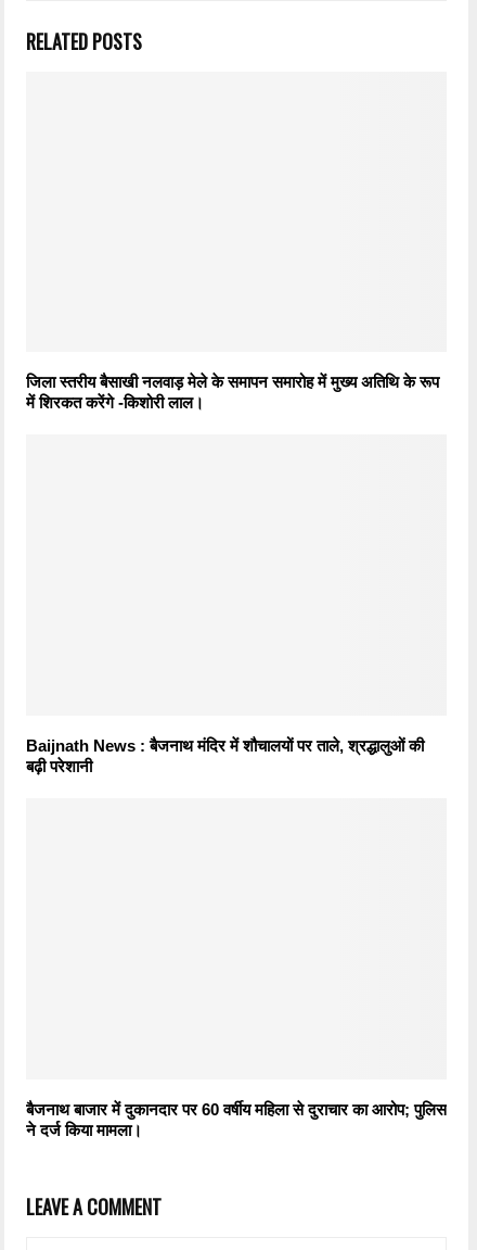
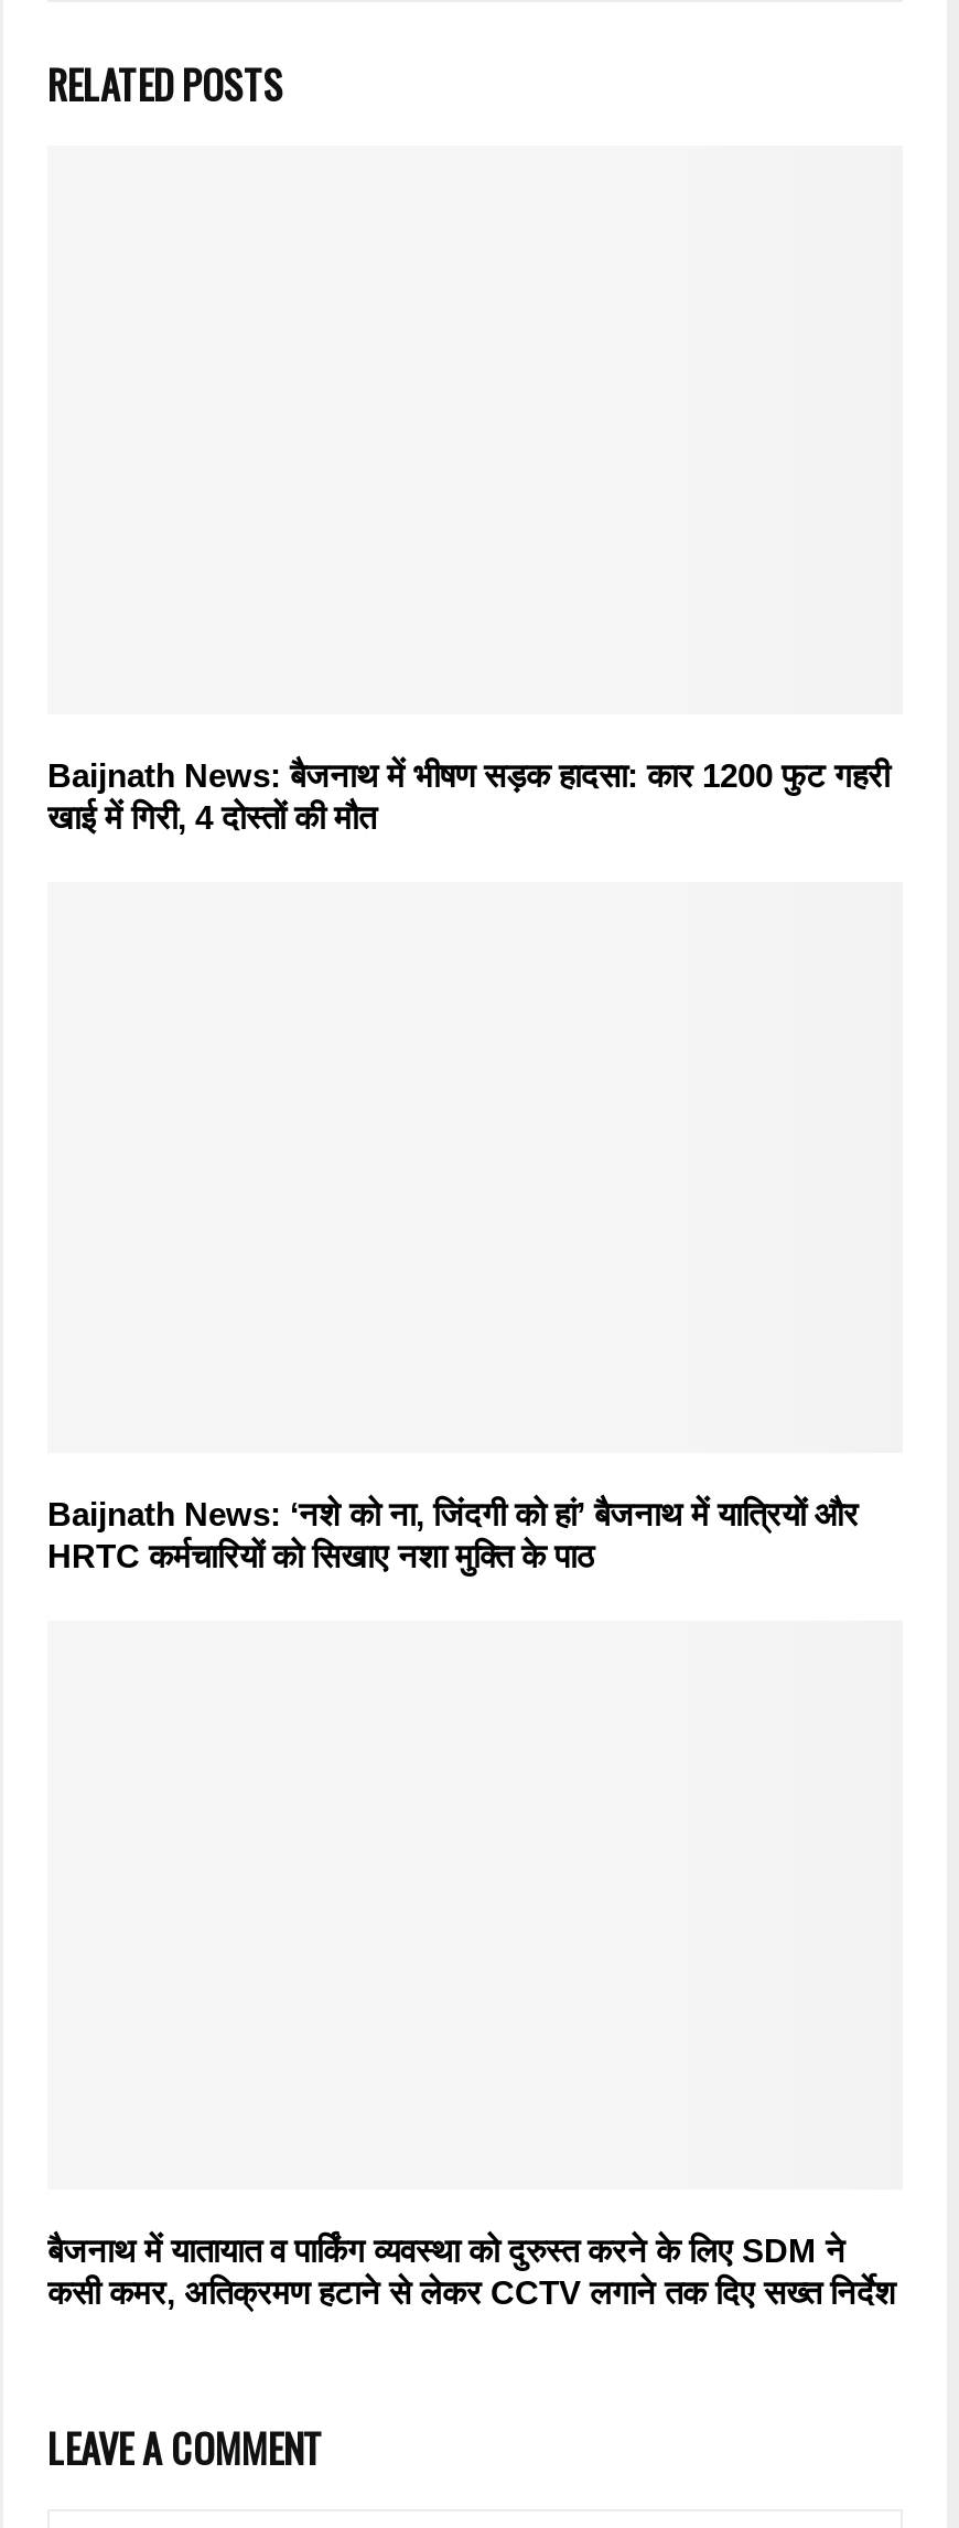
- जिला स्तरीय बैसाखी नलवाड़ मेले के समापन समारोह में मुख्य अतिथि के रूप
- में शिरकत करेंगे -किशोरी लाल।
+ Baijnath News: बैजनाथ में भीषण सड़क हादसा: कार 1200 फुट गहरी
+ खाई में गिरी, 4 दोस्तों की मौत

- Baijnath News : बैजनाथ मंदिर में शौचालयों पर ताले, श्रद्धालुओं की
- बढ़ी परेशानी
+ Baijnath News: ‘नशे को ना, जिंदगी को हां’ बैजनाथ में यात्रियों और
+ HRTC कर्मचारियों को सिखाए नशा मुक्ति के पाठ

- बैजनाथ बाजार में दुकानदार पर 60 वर्षीय महिला से दुराचार का आरोप; पुलिस
- ने दर्ज किया मामला।
+ बैजनाथ में यातायात व पार्किंग व्यवस्था को दुरुस्त करने के लिए SDM ने
+ कसी कमर, अतिक्रमण हटाने से लेकर CCTV लगाने तक दिए सख्त निर्देश
